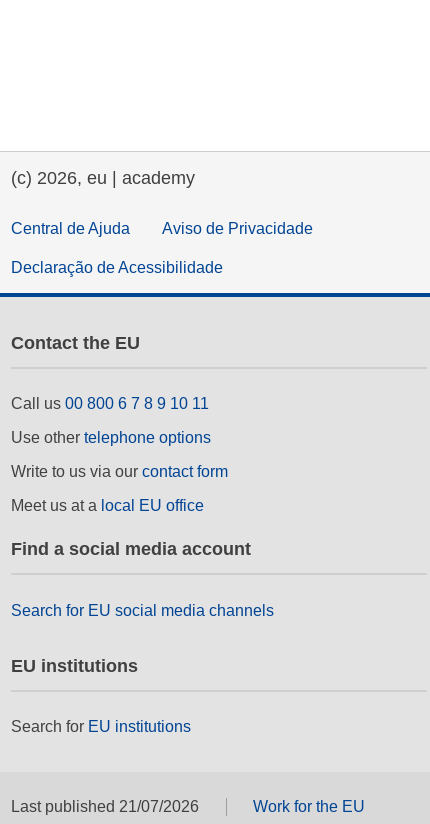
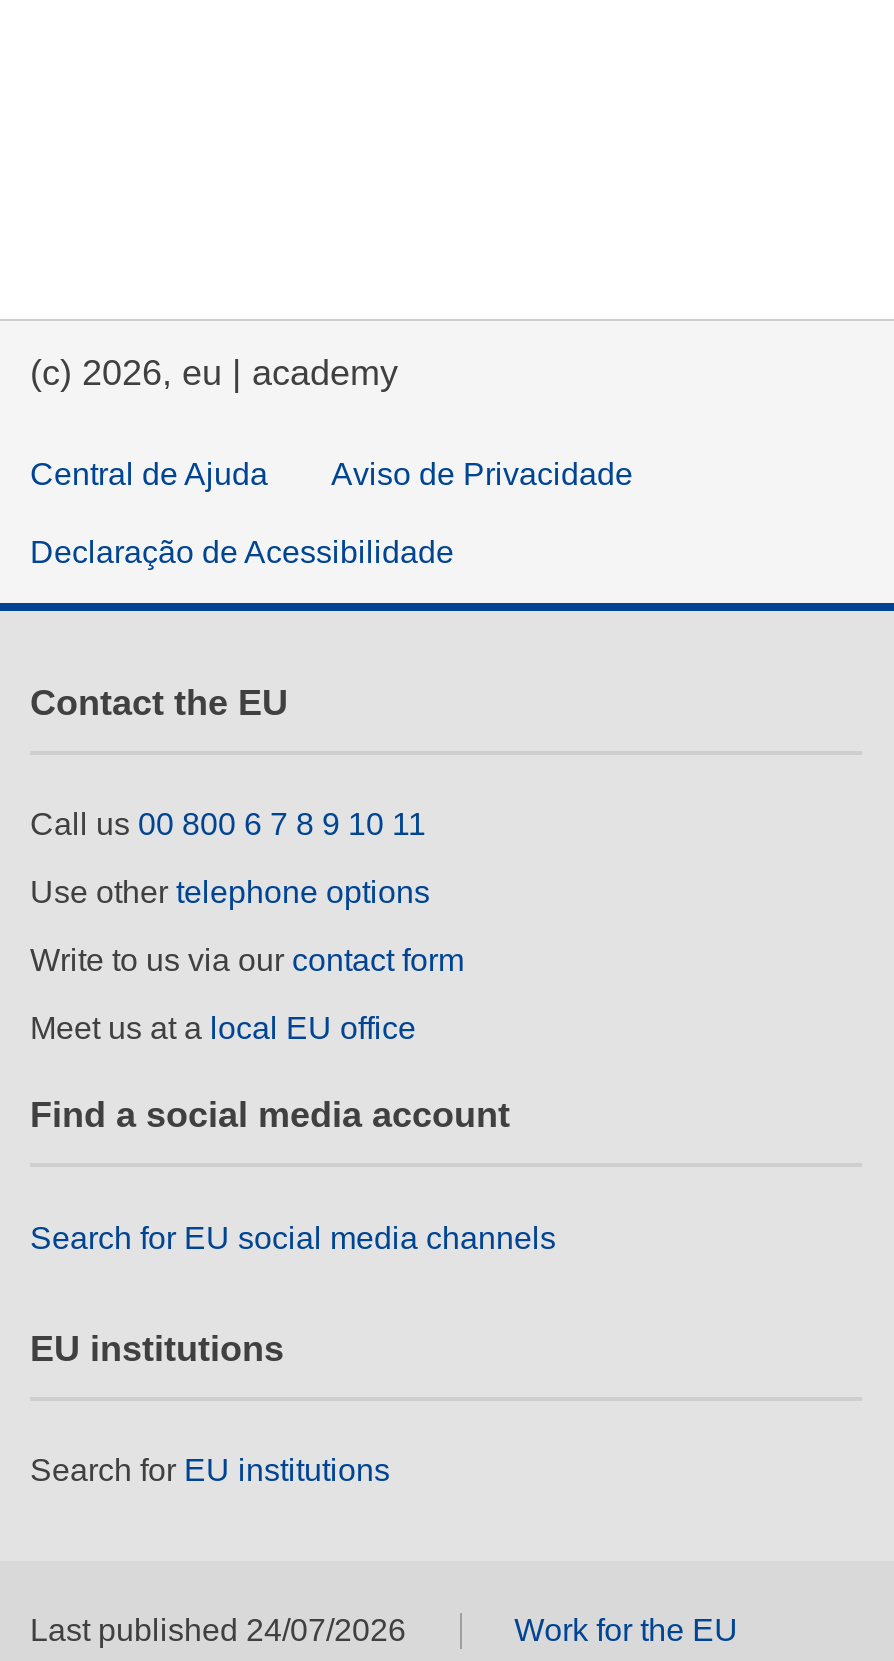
- Last published 21/07/2026
+ Last published 24/07/2026
